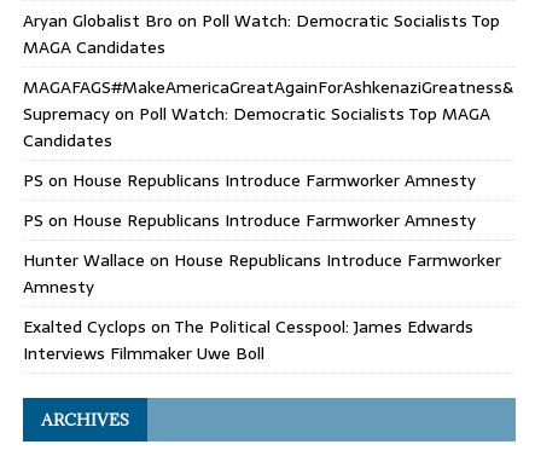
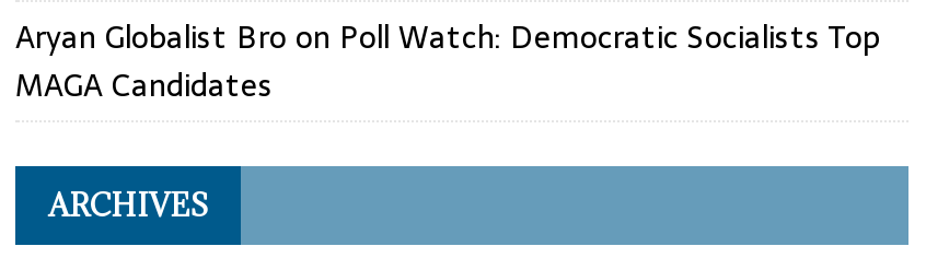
- MAGAFAGS#MakeAmericaGreatAgainForAshkenaziGreatness&
- Supremacy on Poll Watch: Democratic Socialists Top MAGA
- Candidates
- PS on House Republicans Introduce Farmworker Amnesty
- PS on House Republicans Introduce Farmworker Amnesty
- Hunter Wallace on House Republicans Introduce Farmworker
- Amnesty
- Exalted Cyclops on The Political Cesspool: James Edwards
- Interviews Filmmaker Uwe Boll
